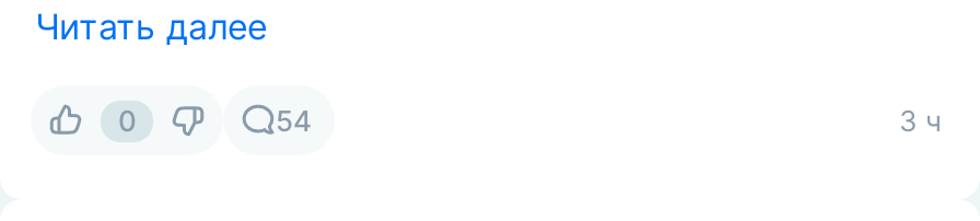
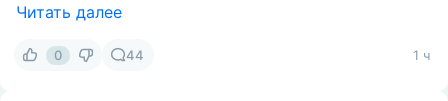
- 54
- 3 ч
+ 44
+ 1 ч
